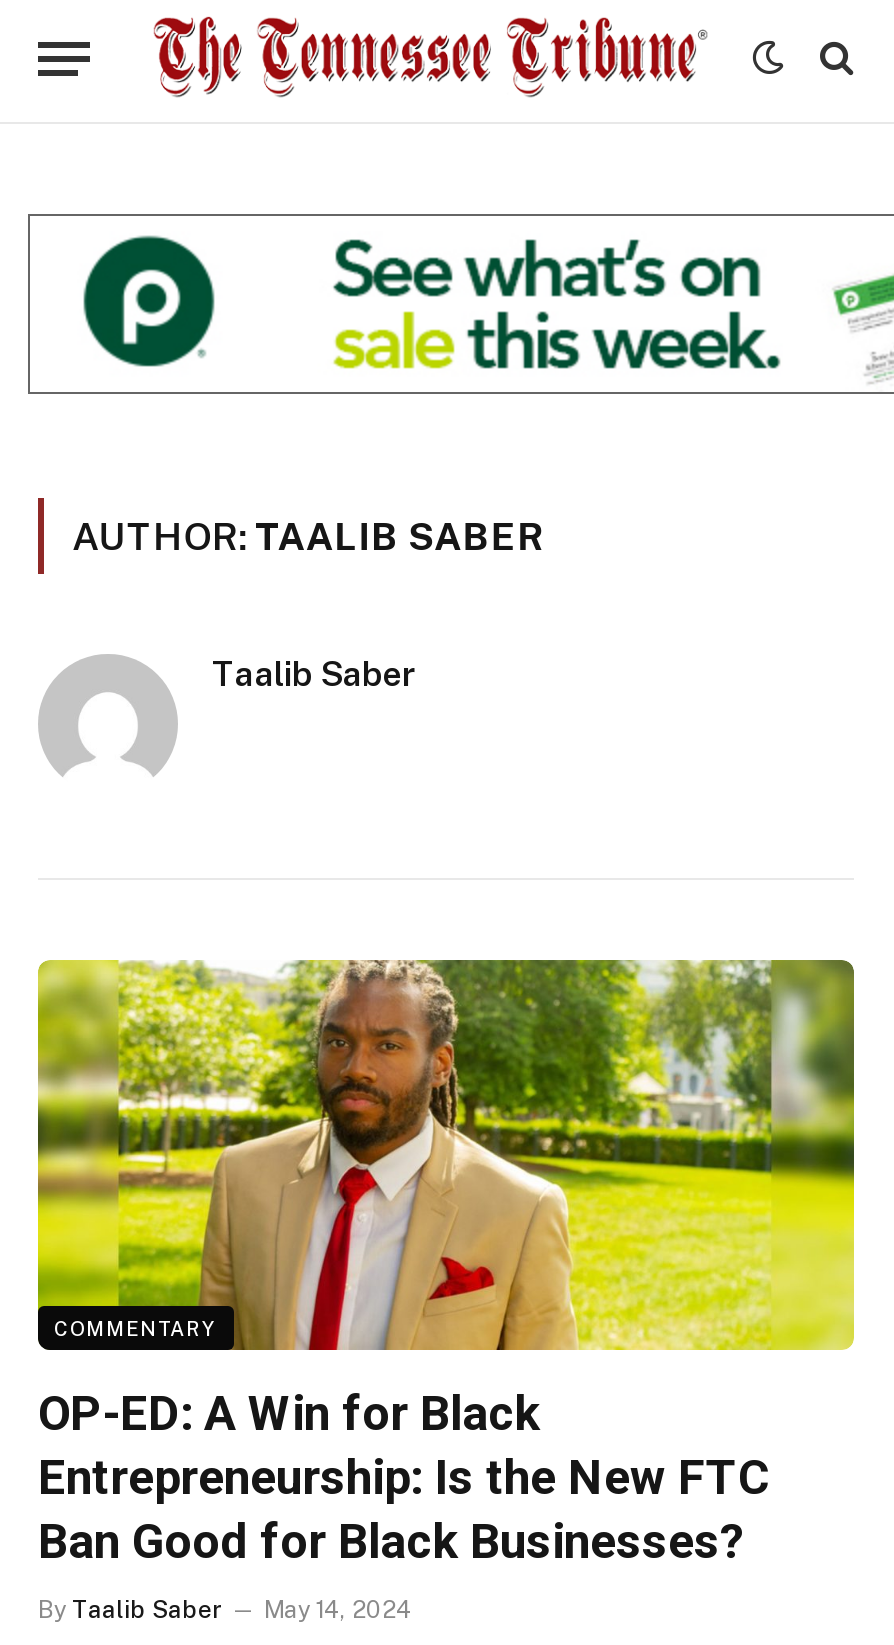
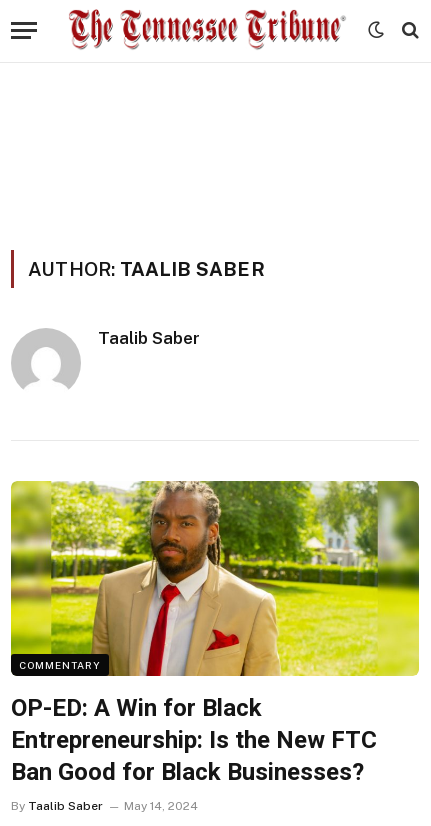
- [image]
